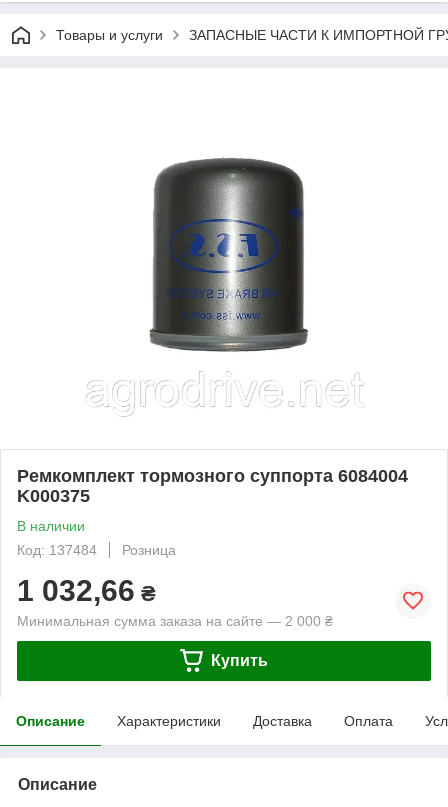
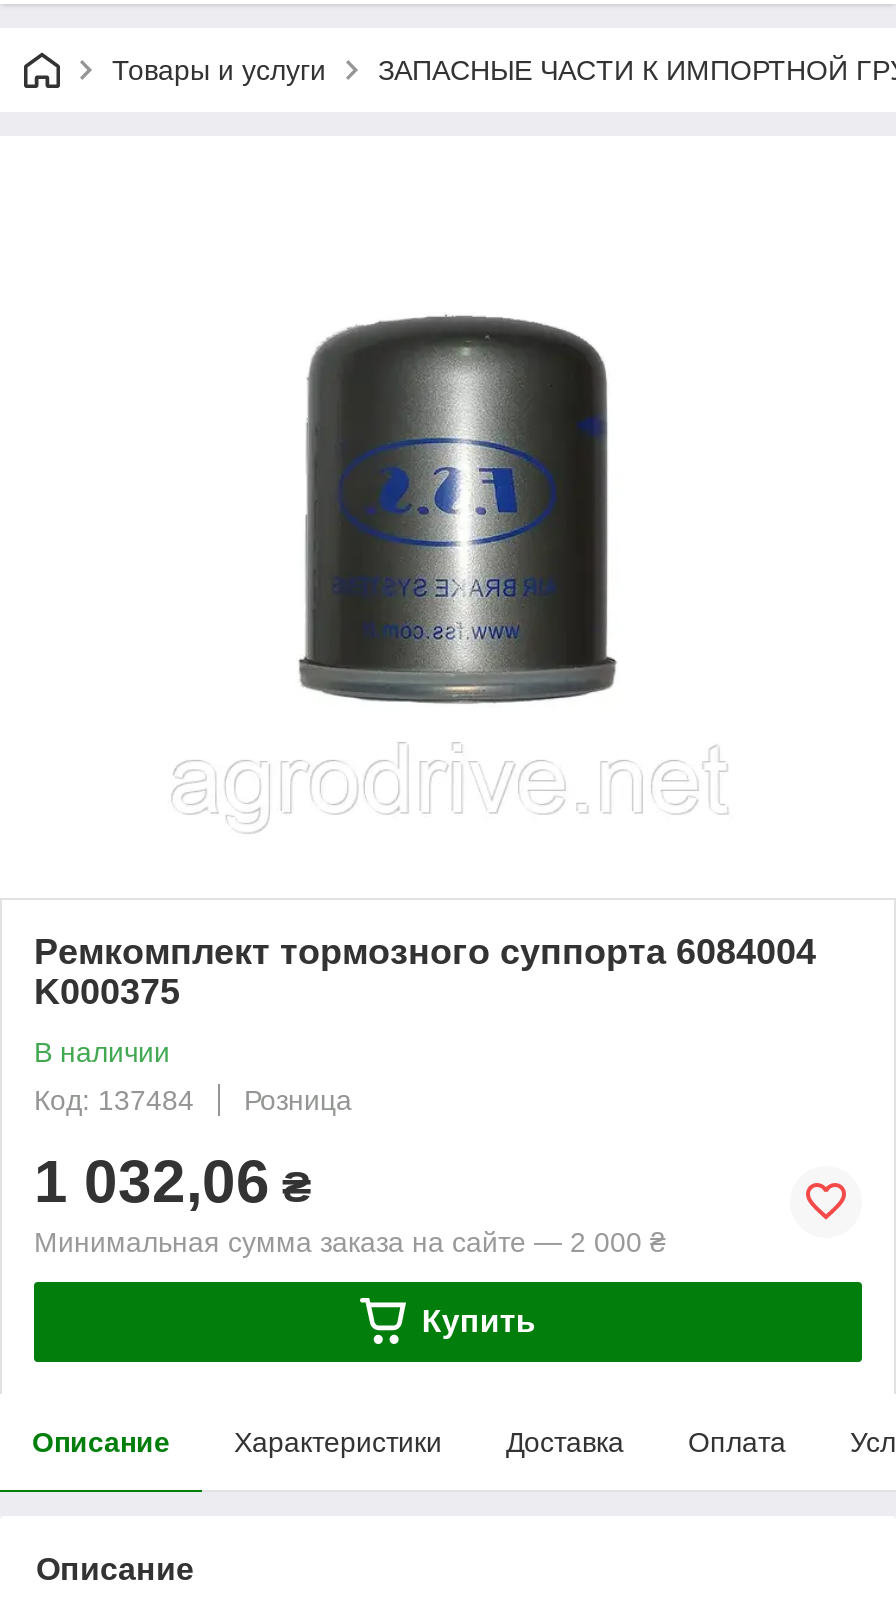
- 1 032,66 ₴
+ 1 032,06 ₴
